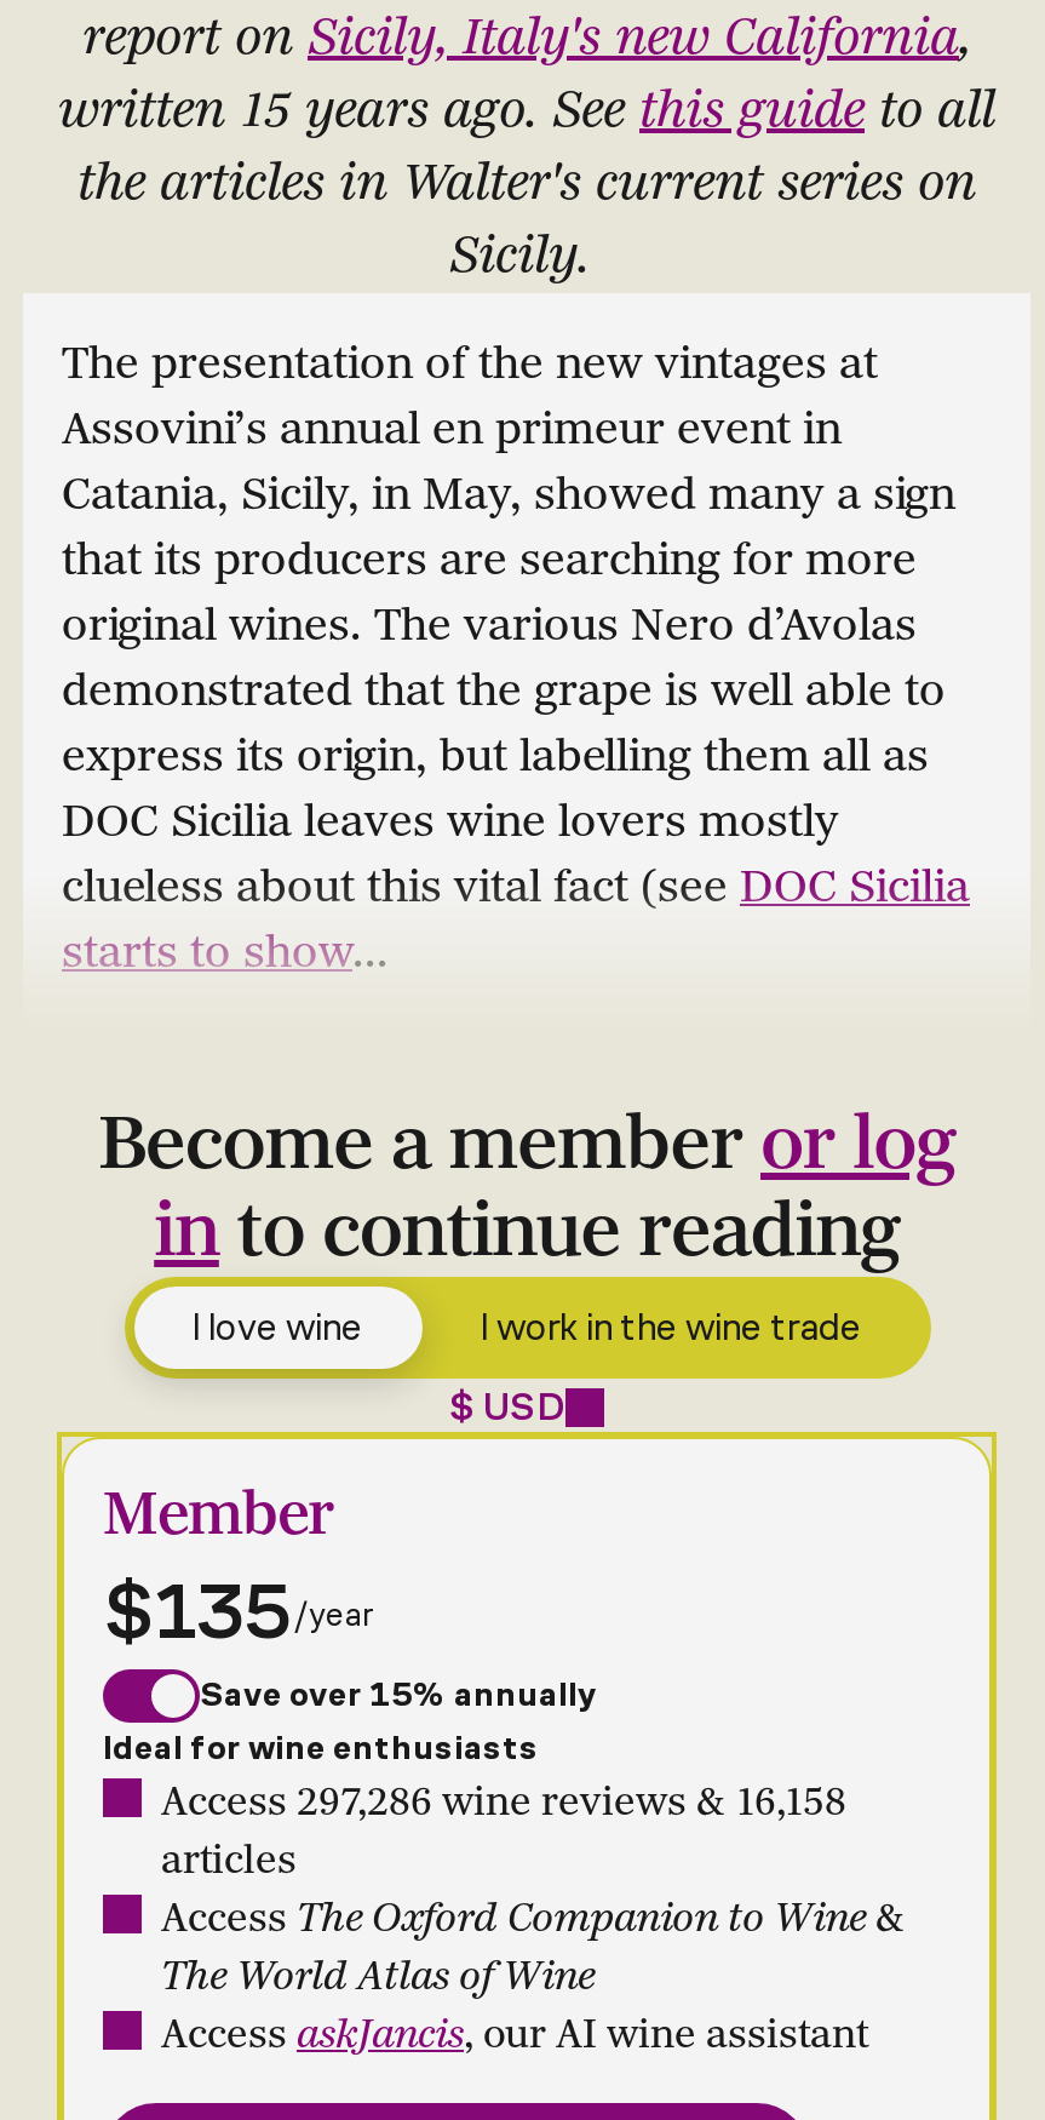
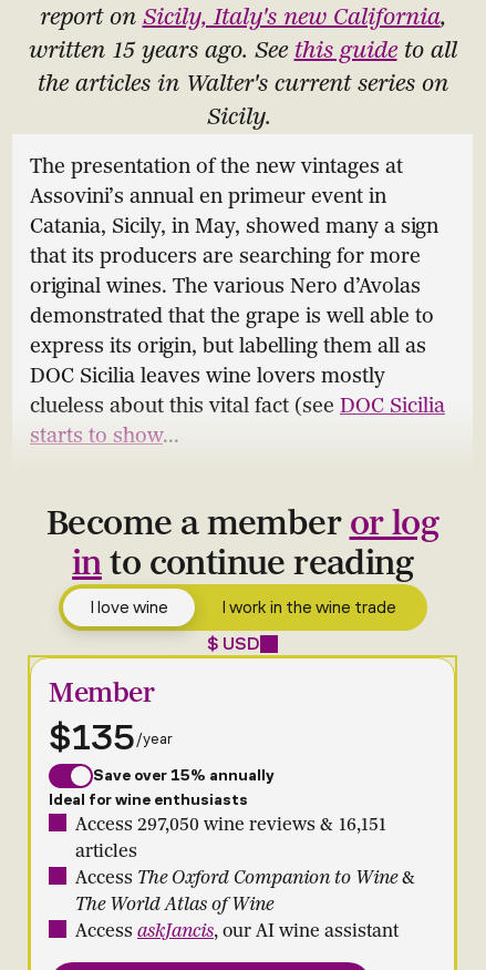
- Access 297,286 wine reviews & 16,158
+ Access 297,050 wine reviews & 16,151
